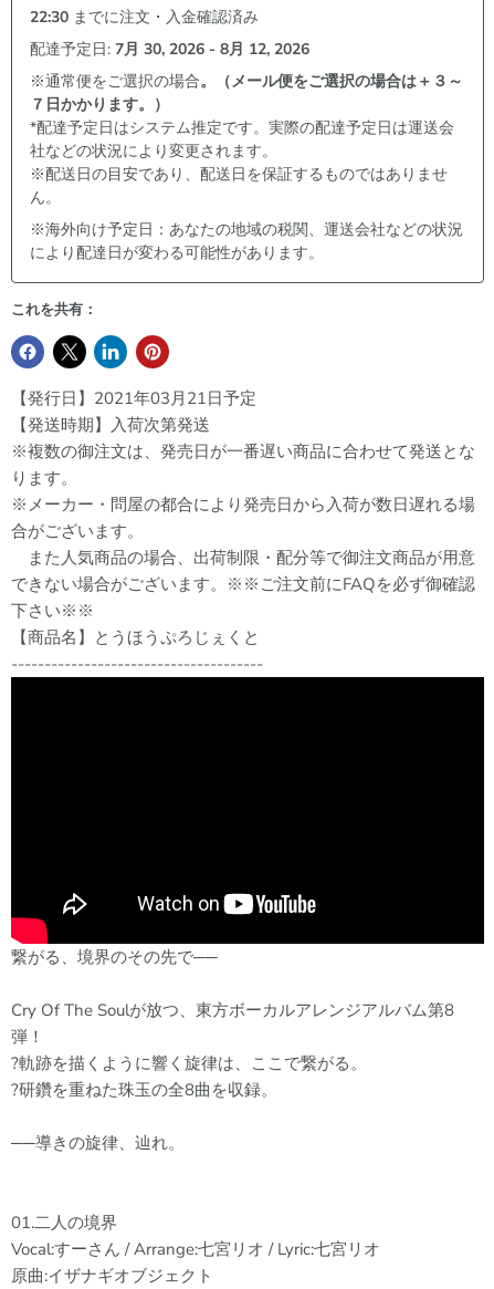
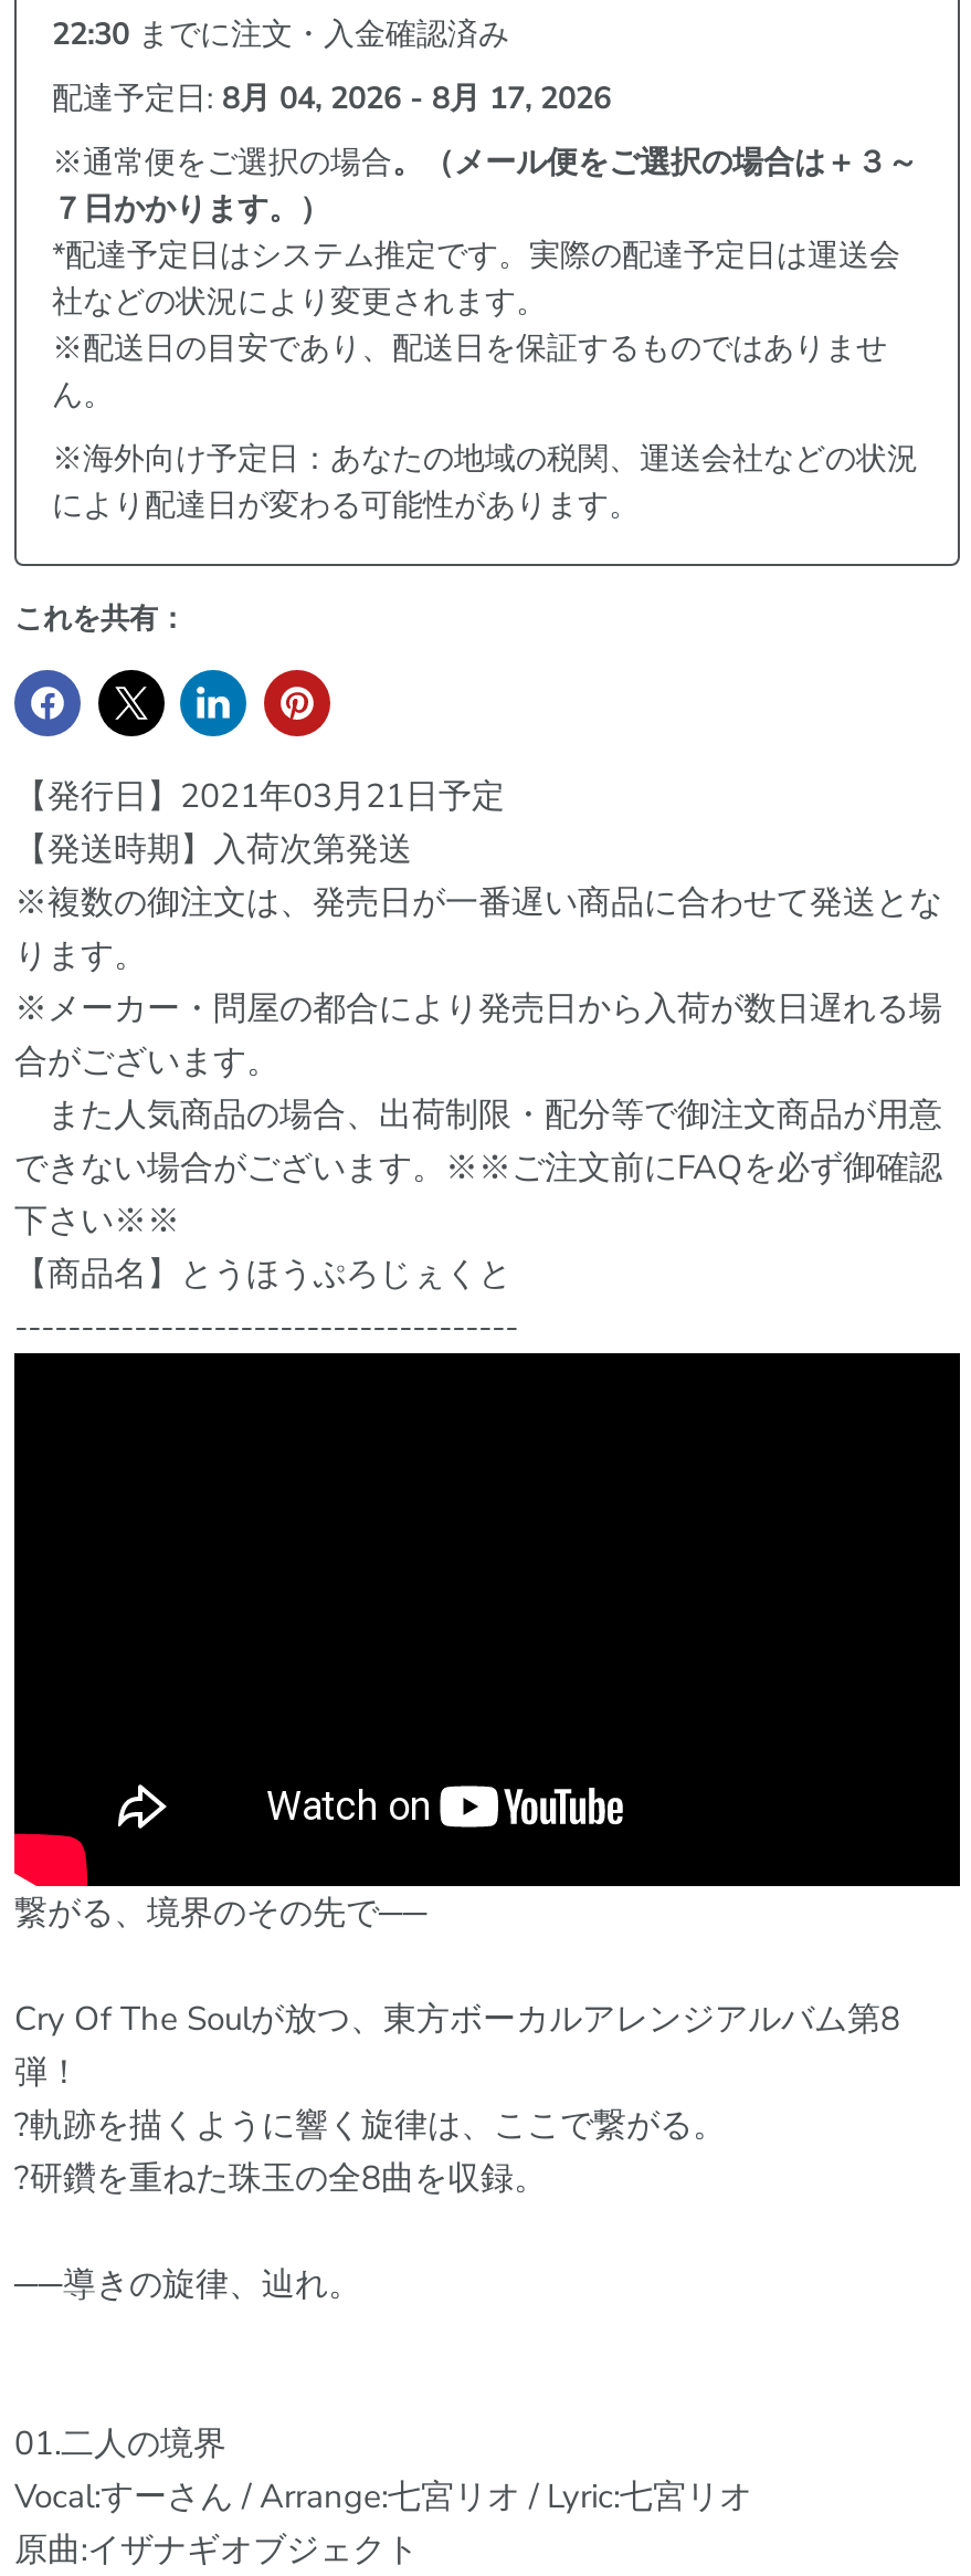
- 配達予定日: 7月 30, 2026 - 8月 12, 2026
+ 配達予定日: 8月 04, 2026 - 8月 17, 2026
